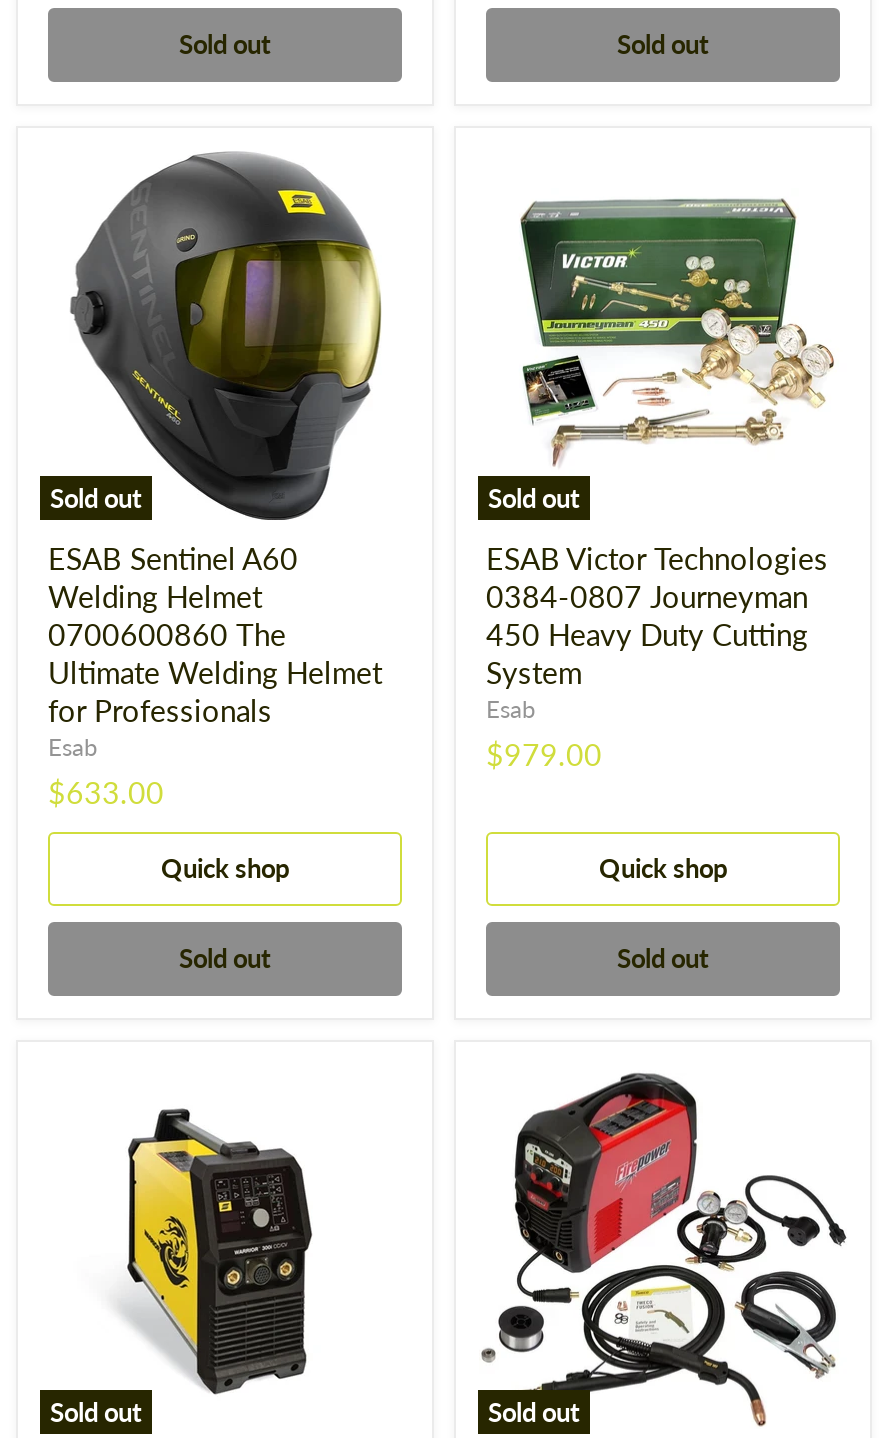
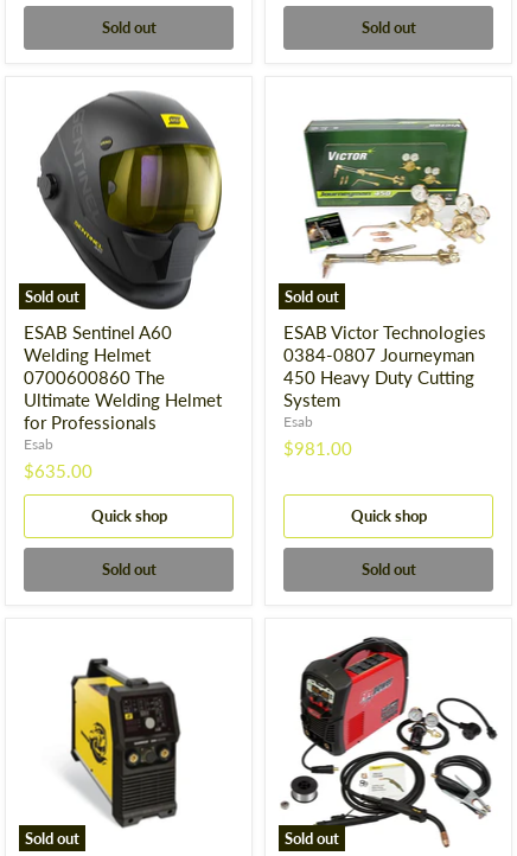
- $979.00
+ $981.00

- $633.00
+ $635.00
